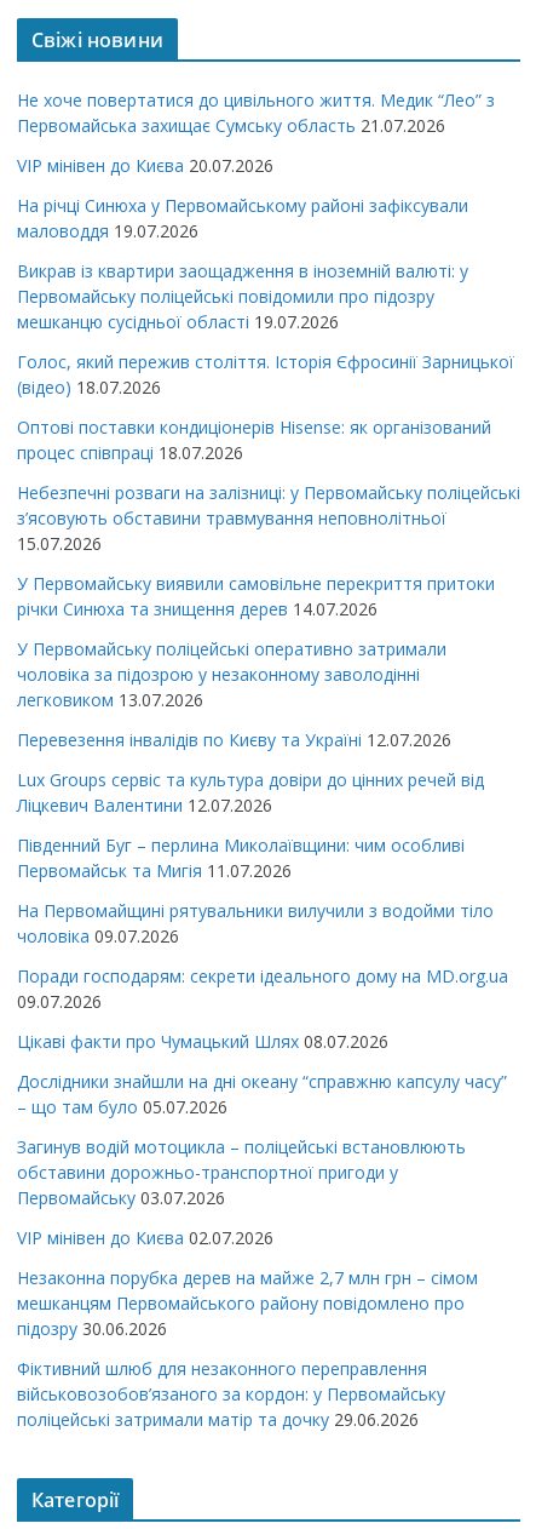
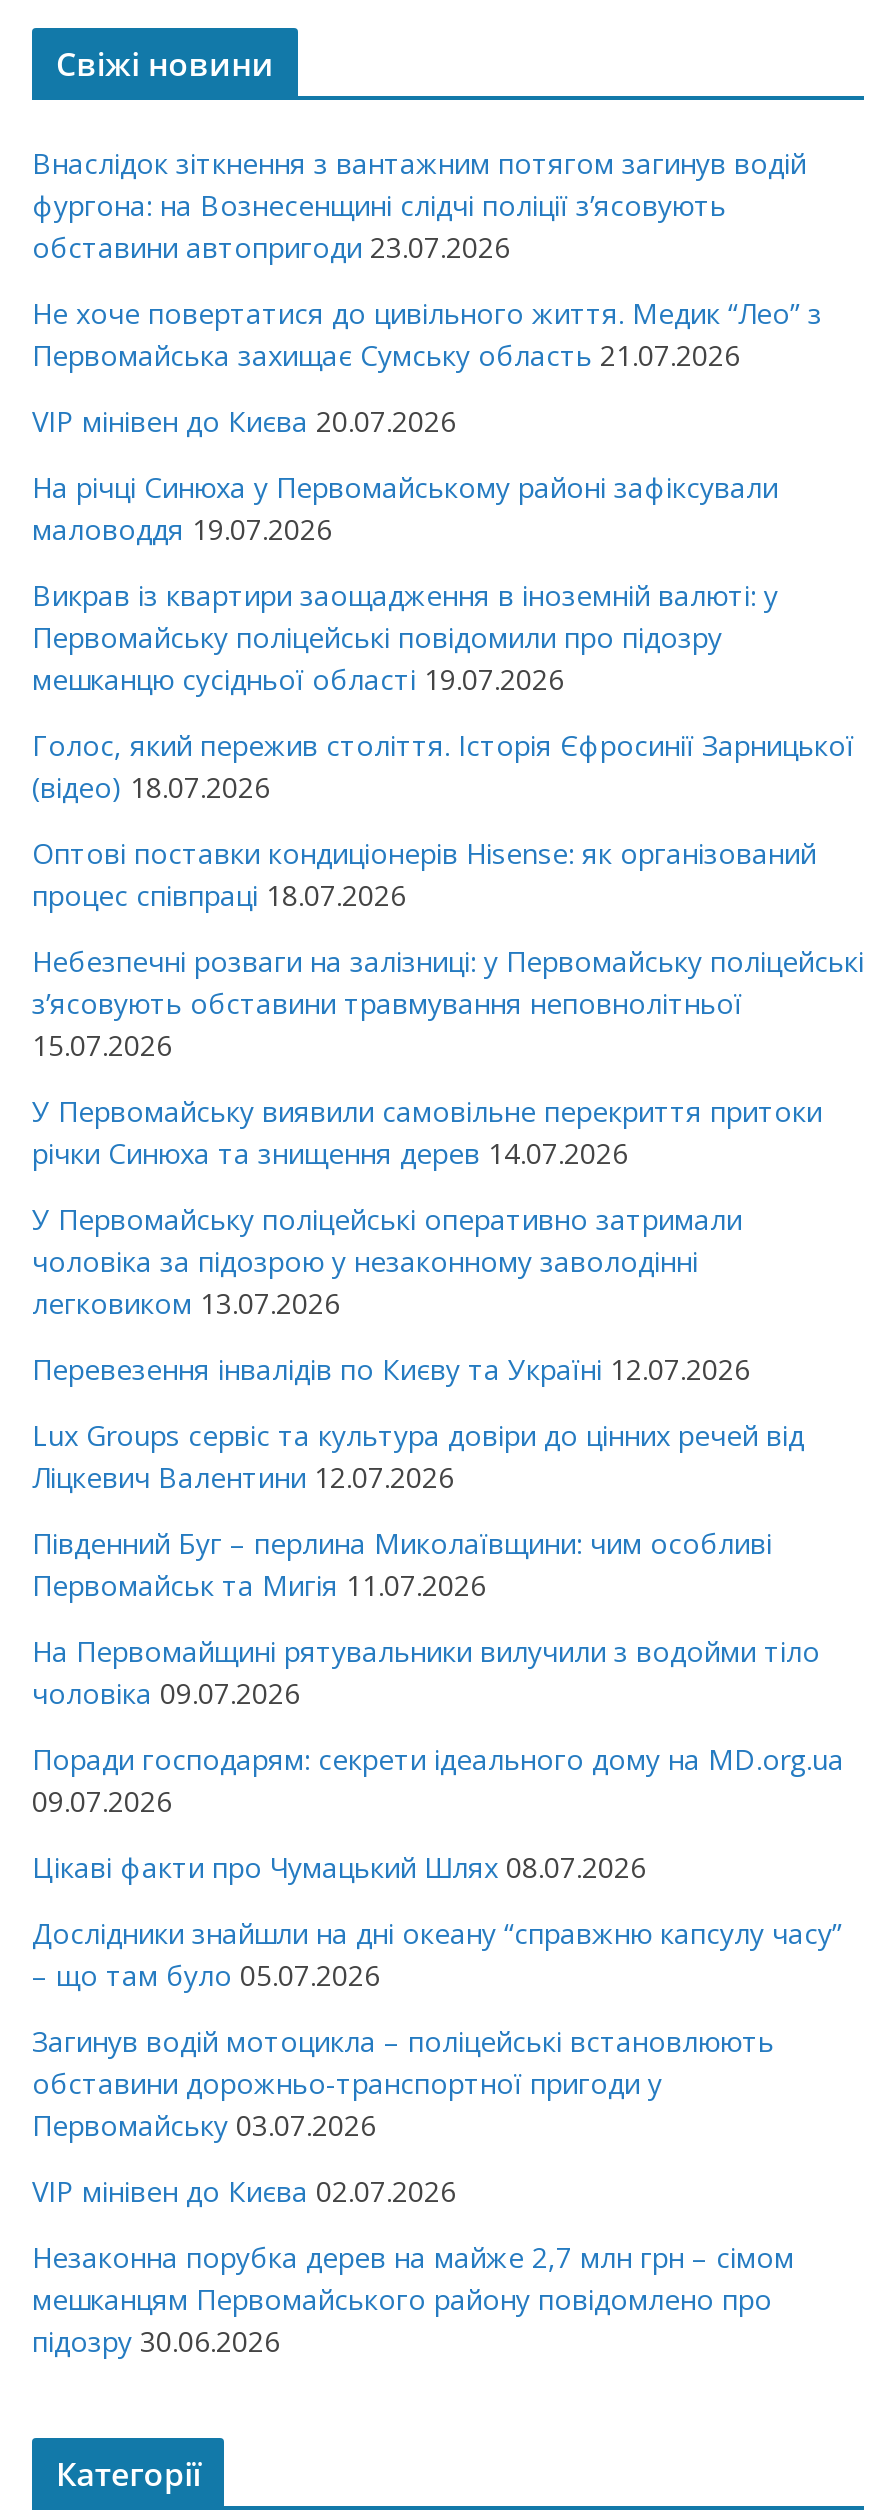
+ Внаслідок зіткнення з вантажним потягом загинув водій
+ фургона: на Вознесенщині слідчі поліції з’ясовують
+ обставини автопригоди 23.07.2026

moved down: Не хоче повертатися до цивільного життя. Медик “Лео” з | Первомайська захищає Сумську область 21.07.2026 | На річці Синюха у Первомайському районі зафіксували | ... | мешканцям Первомайського району повідомлено про | підозру 30.06.2026

- Фіктивний шлюб для незаконного переправлення
- військовозобов’язаного за кордон: у Первомайську
- поліцейські затримали матір та дочку 29.06.2026
